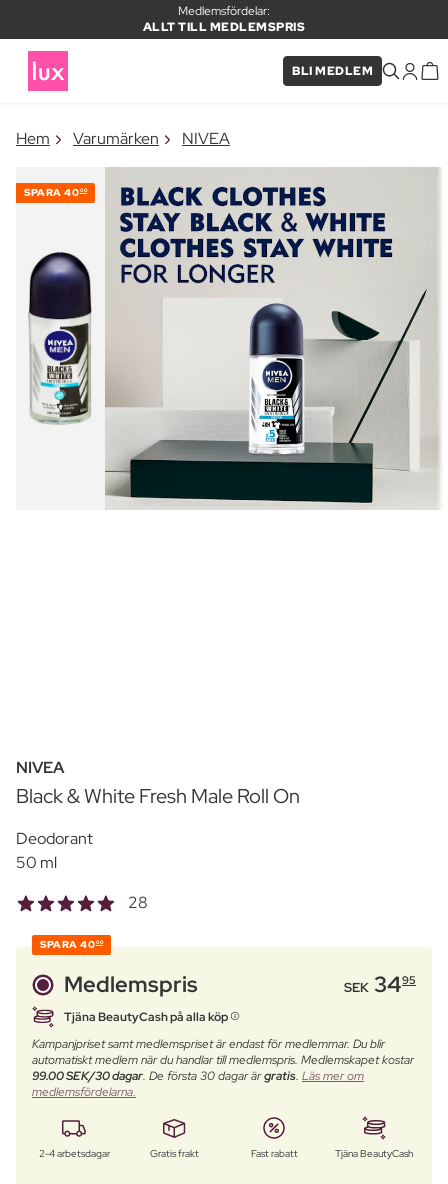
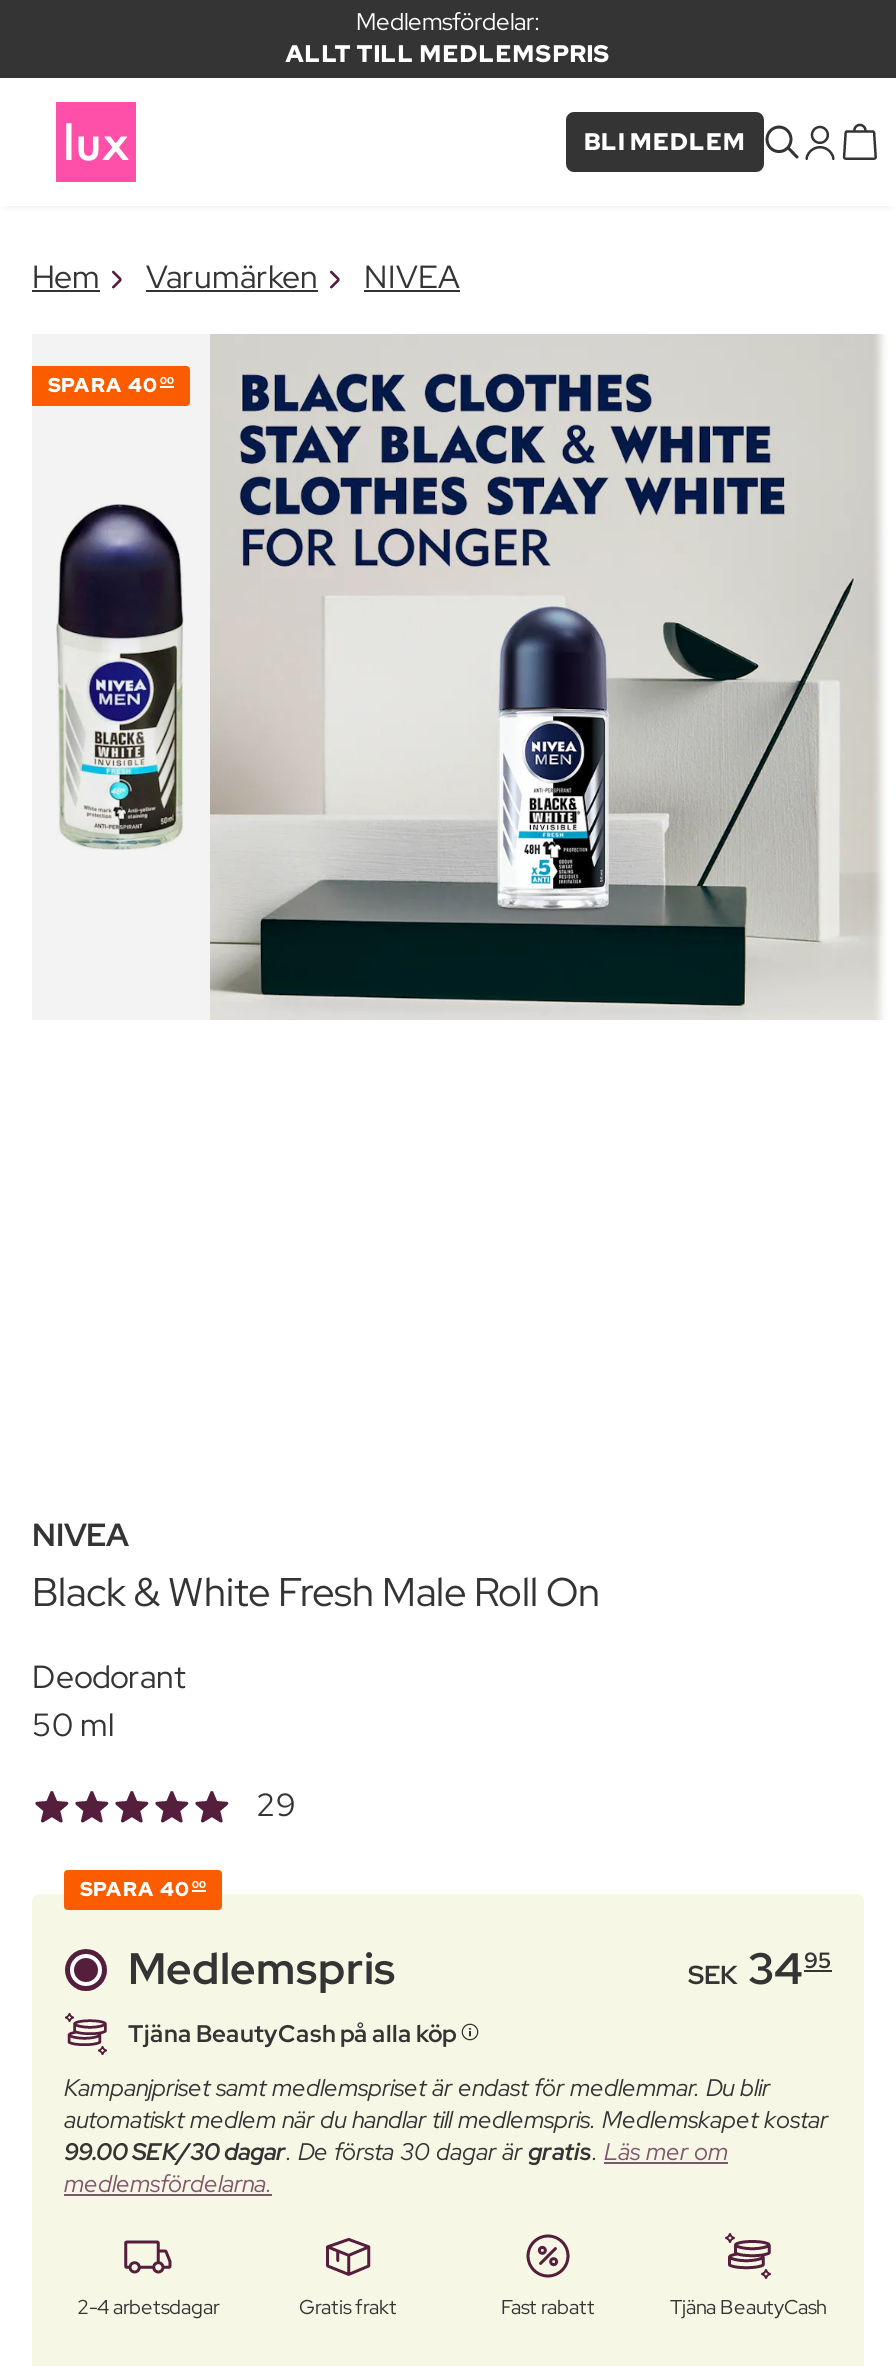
- 28
+ 29
